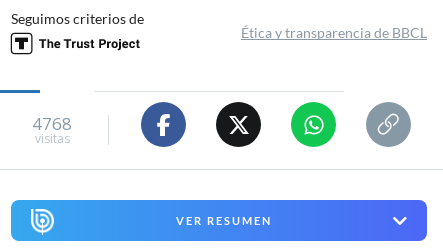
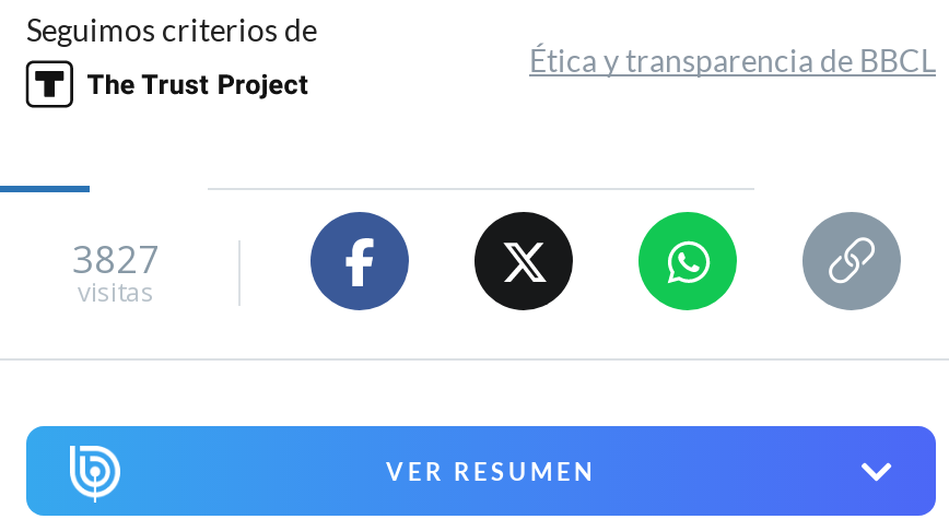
- 4768
+ 3827
